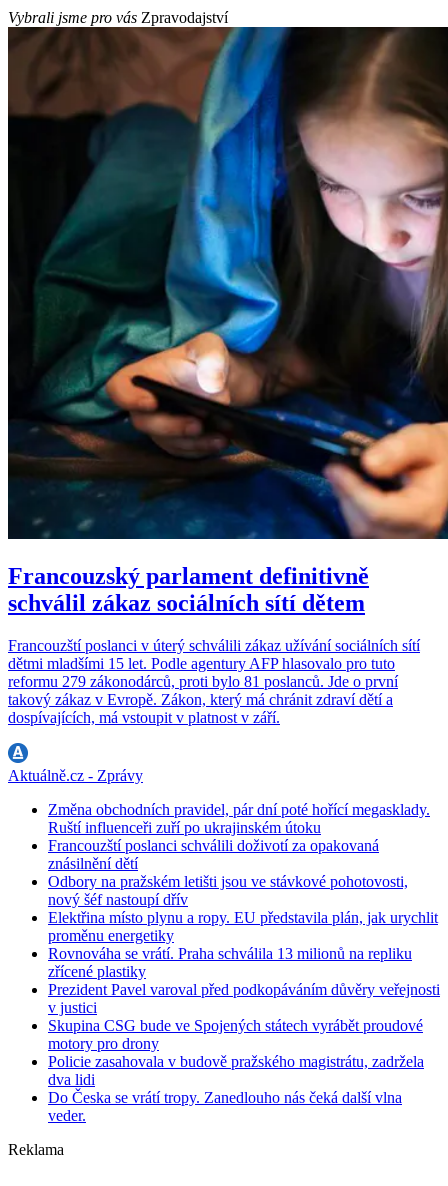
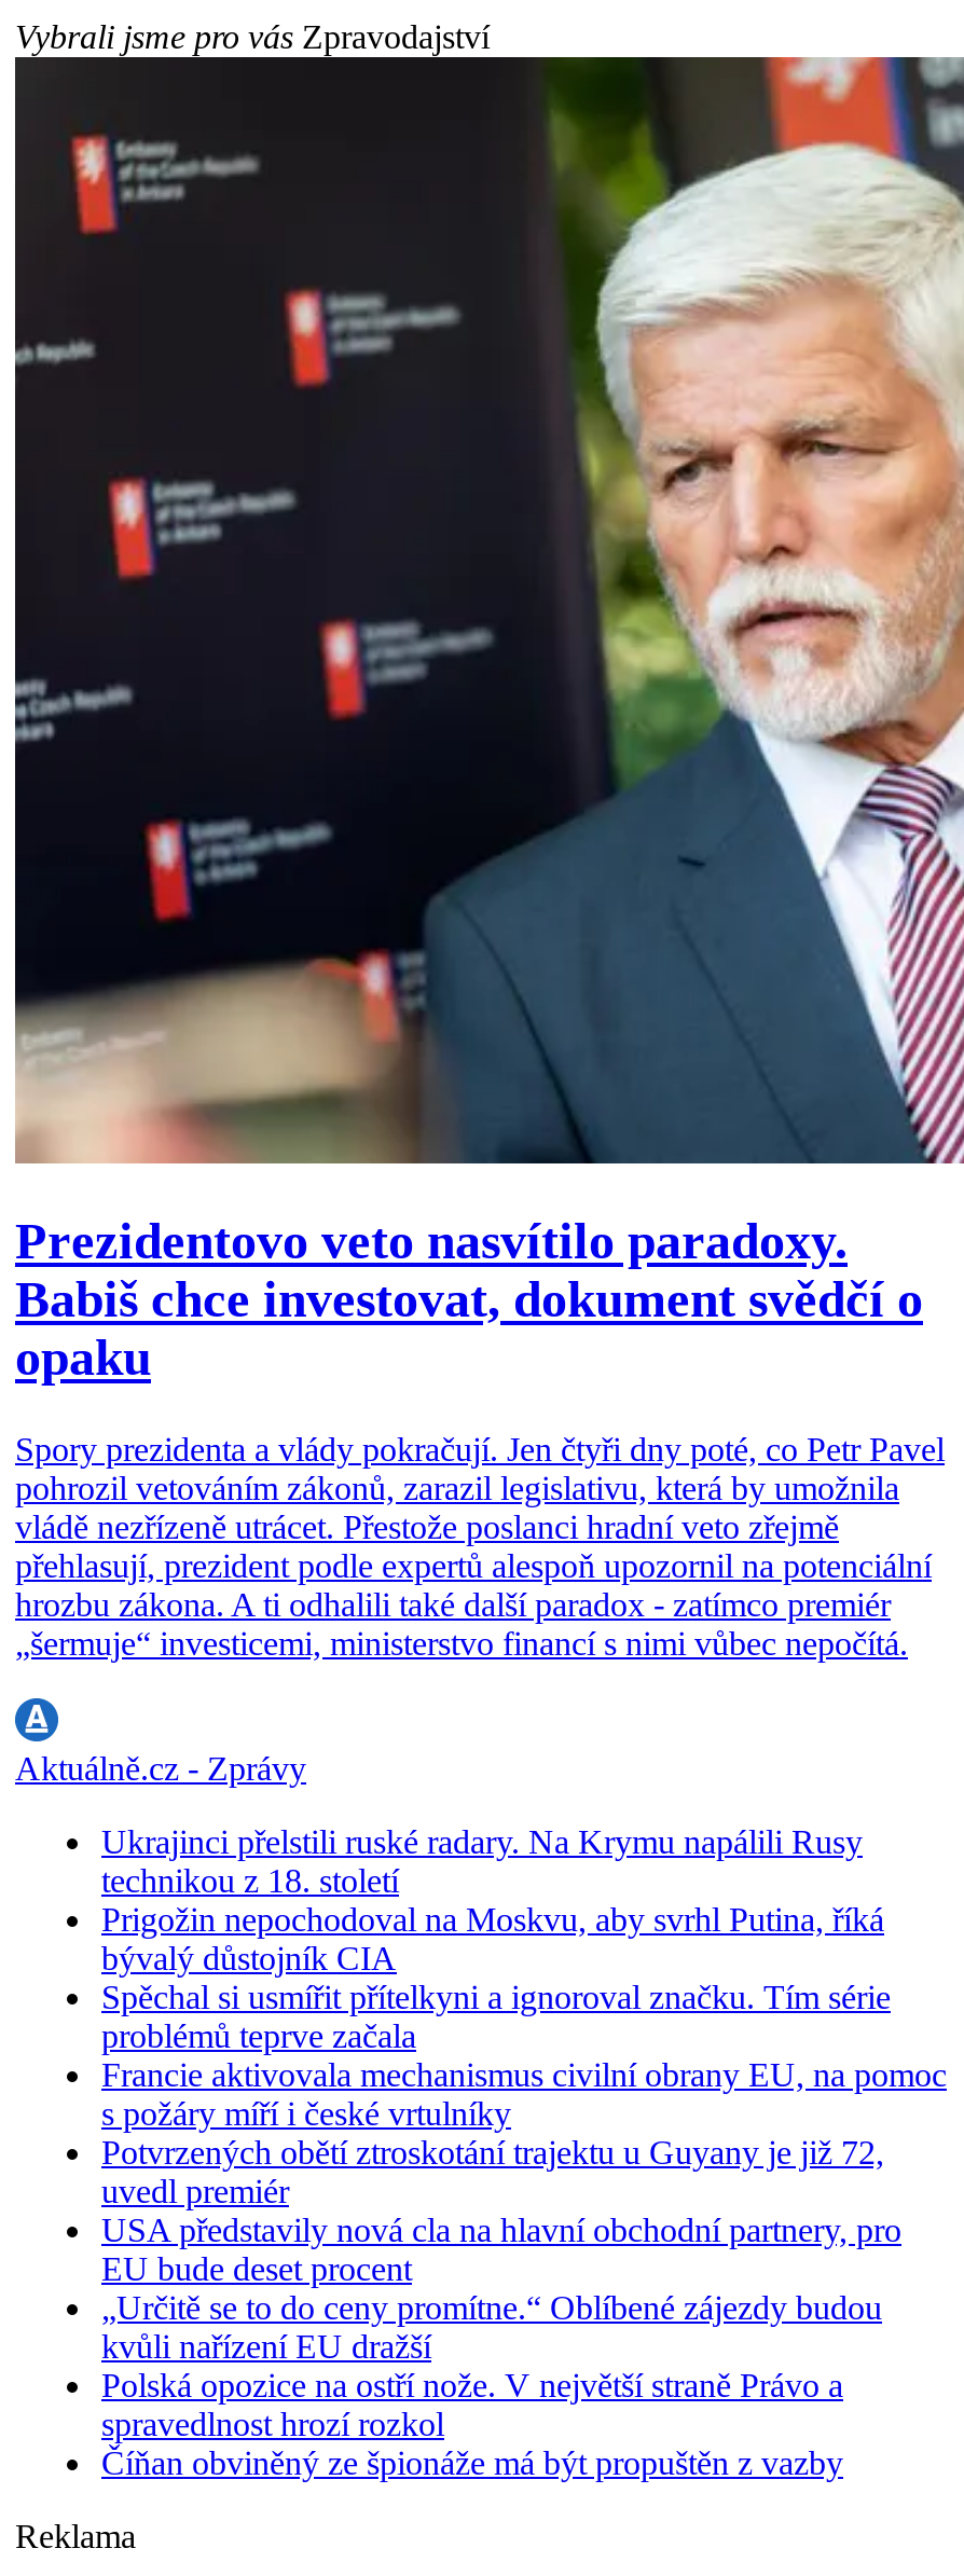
- [image]
- Francouzský parlament definitivně
- schválil zákaz sociálních sítí dětem
+ [image]
+ Prezidentovo veto nasvítilo paradoxy.
+ Babiš chce investovat, dokument svědčí o
+ opaku

- Francouzští poslanci v úterý schválili zákaz užívání sociálních sítí
- dětmi mladšími 15 let. Podle agentury AFP hlasovalo pro tuto
- reformu 279 zákonodárců, proti bylo 81 poslanců. Jde o první
- takový zákaz v Evropě. Zákon, který má chránit zdraví dětí a
- dospívajících, má vstoupit v platnost v září.
+ Spory prezidenta a vlády pokračují. Jen čtyři dny poté, co Petr Pavel
+ pohrozil vetováním zákonů, zarazil legislativu, která by umožnila
+ vládě nezřízeně utrácet. Přestože poslanci hradní veto zřejmě
+ přehlasují, prezident podle expertů alespoň upozornil na potenciální
+ hrozbu zákona. A ti odhalili také další paradox - zatímco premiér
+ „šermuje“ investicemi, ministerstvo financí s nimi vůbec nepočítá.

moved down: Aktuálně.cz - Zprávy

- Změna obchodních pravidel, pár dní poté hořící megasklady.
- Ruští influenceři zuří po ukrajinském útoku
- Francouzští poslanci schválili doživotí za opakovaná
- znásilnění dětí
- Odbory na pražském letišti jsou ve stávkové pohotovosti,
- nový šéf nastoupí dřív
- Elektřina místo plynu a ropy. EU představila plán, jak urychlit
- proměnu energetiky
- Rovnováha se vrátí. Praha schválila 13 milionů na repliku
- zřícené plastiky
- Prezident Pavel varoval před podkopáváním důvěry veřejnosti
- v justici
- Skupina CSG bude ve Spojených státech vyrábět proudové
- motory pro drony
- Policie zasahovala v budově pražského magistrátu, zadržela
- dva lidi
- Do Česka se vrátí tropy. Zanedlouho nás čeká další vlna
- veder.
+ Ukrajinci přelstili ruské radary. Na Krymu napálili Rusy
+ technikou z 18. století
+ Prigožin nepochodoval na Moskvu, aby svrhl Putina, říká
+ bývalý důstojník CIA
+ Spěchal si usmířit přítelkyni a ignoroval značku. Tím série
+ problémů teprve začala
+ Francie aktivovala mechanismus civilní obrany EU, na pomoc
+ s požáry míří i české vrtulníky
+ Potvrzených obětí ztroskotání trajektu u Guyany je již 72,
+ uvedl premiér
+ USA představily nová cla na hlavní obchodní partnery, pro
+ EU bude deset procent
+ „Určitě se to do ceny promítne.“ Oblíbené zájezdy budou
+ kvůli nařízení EU dražší
+ Polská opozice na ostří nože. V největší straně Právo a
+ spravedlnost hrozí rozkol
+ Číňan obviněný ze špionáže má být propuštěn z vazby
